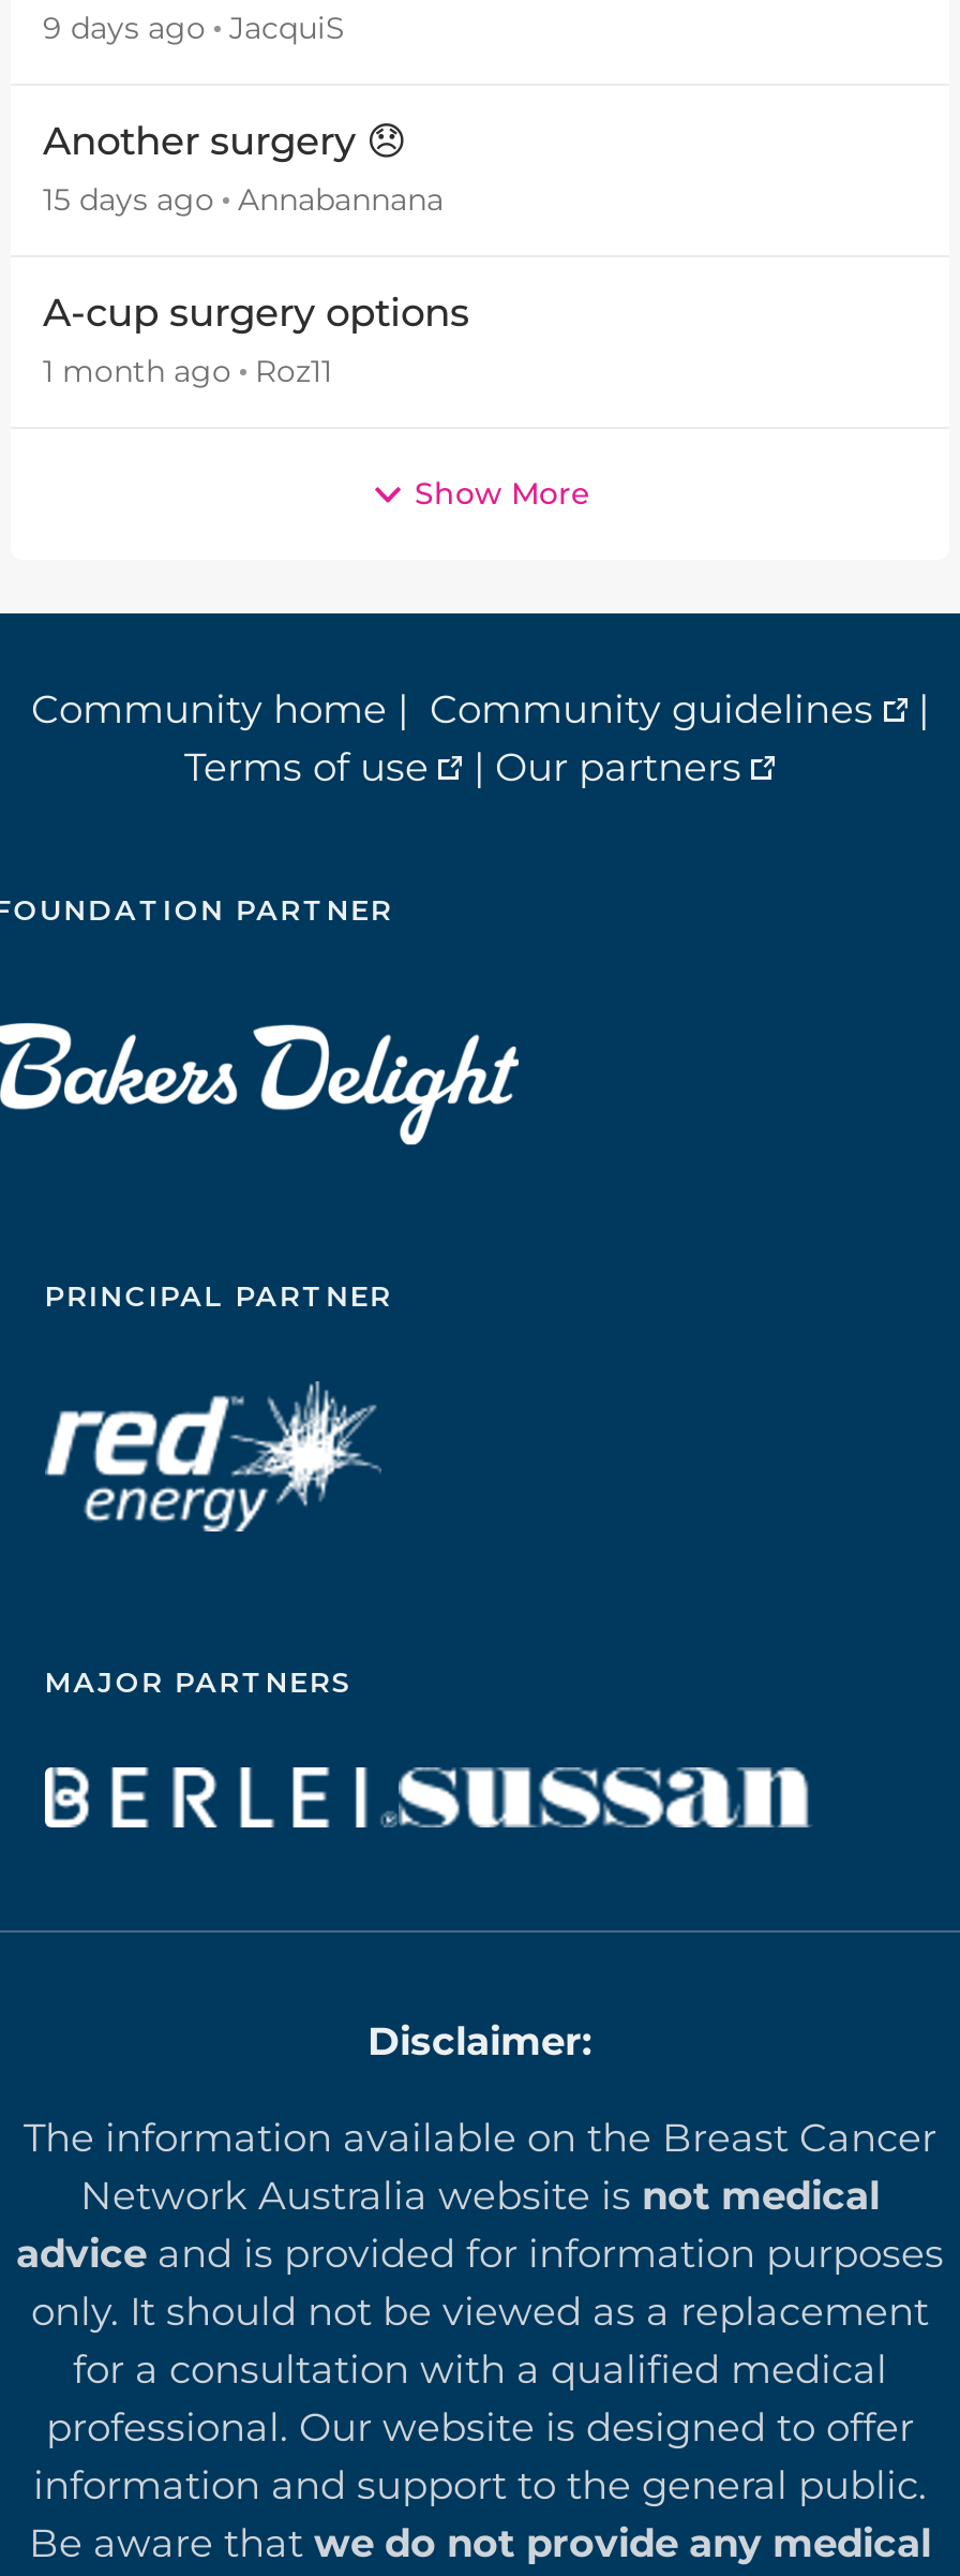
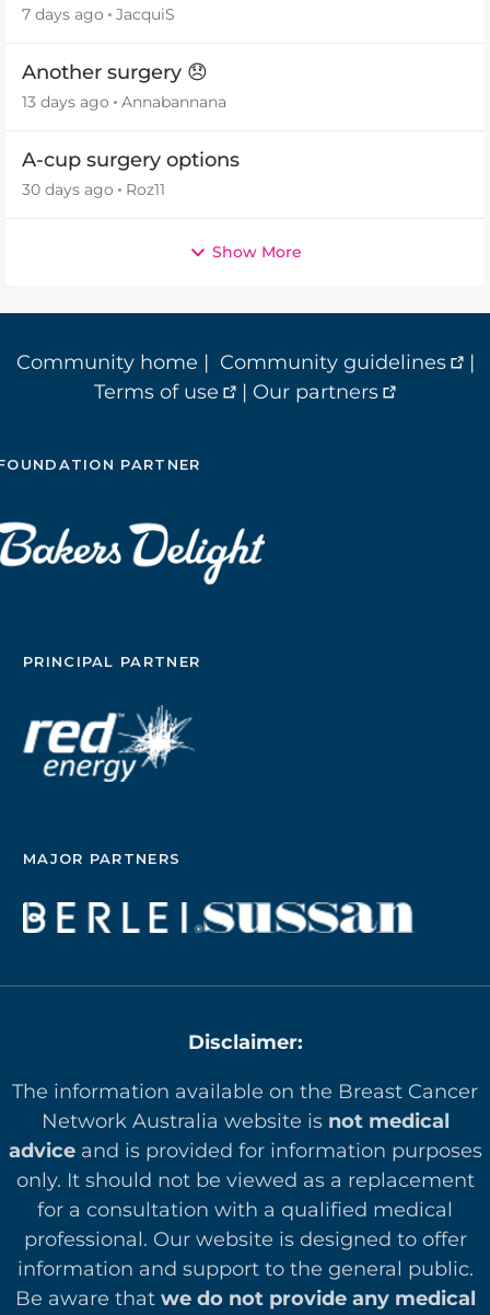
- 9 days ago JacquiS
+ 7 days ago JacquiS

- 15 days ago Annabannana
+ 13 days ago Annabannana

- 1 month ago Roz11
+ 30 days ago Roz11
